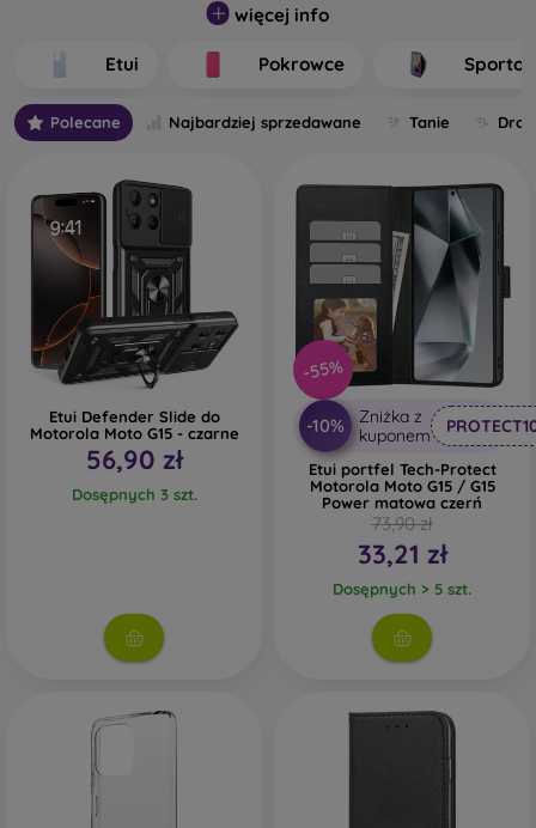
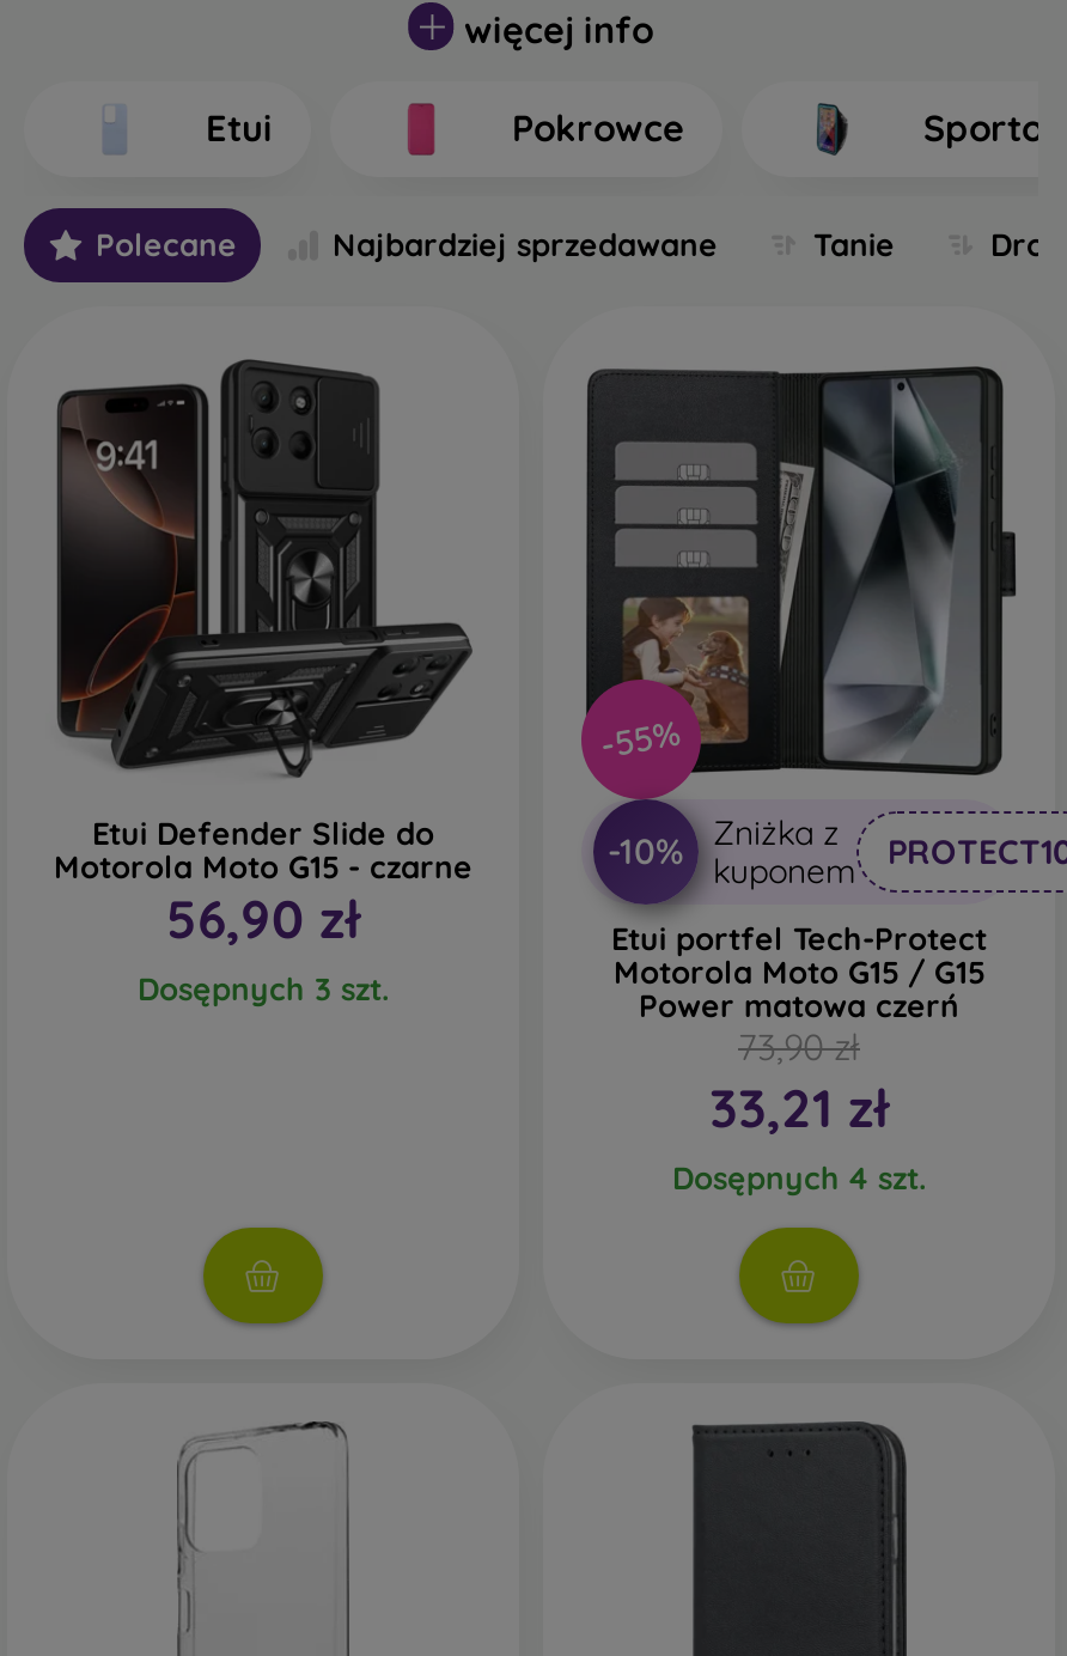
- Dosępnych > 5 szt.
+ Dosępnych 4 szt.
